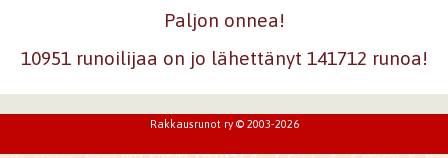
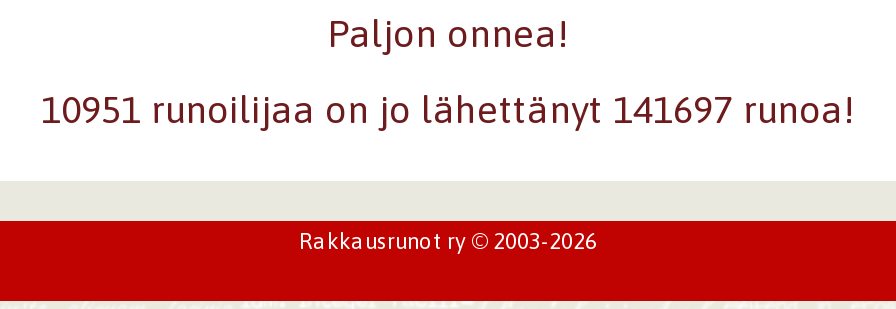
- 10951 runoilijaa on jo lähettänyt 141712 runoa!
+ 10951 runoilijaa on jo lähettänyt 141697 runoa!
